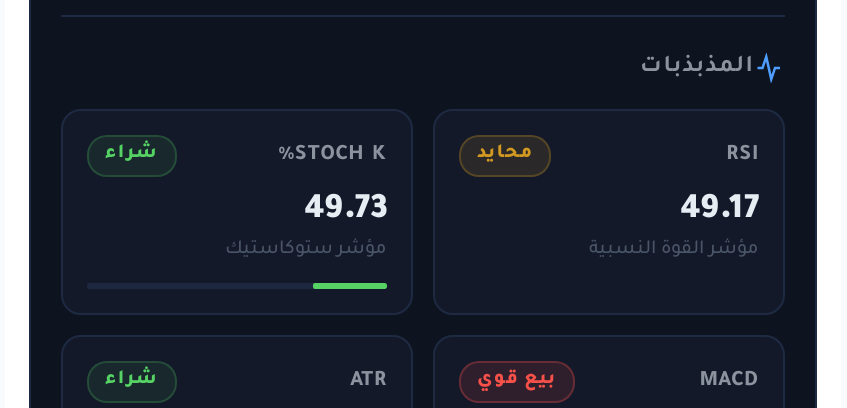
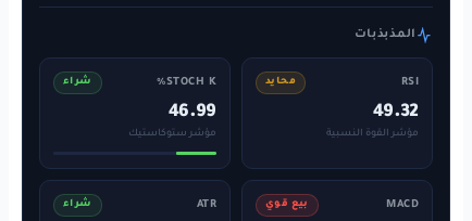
- 49.73
+ 46.99

- 49.17
+ 49.32
